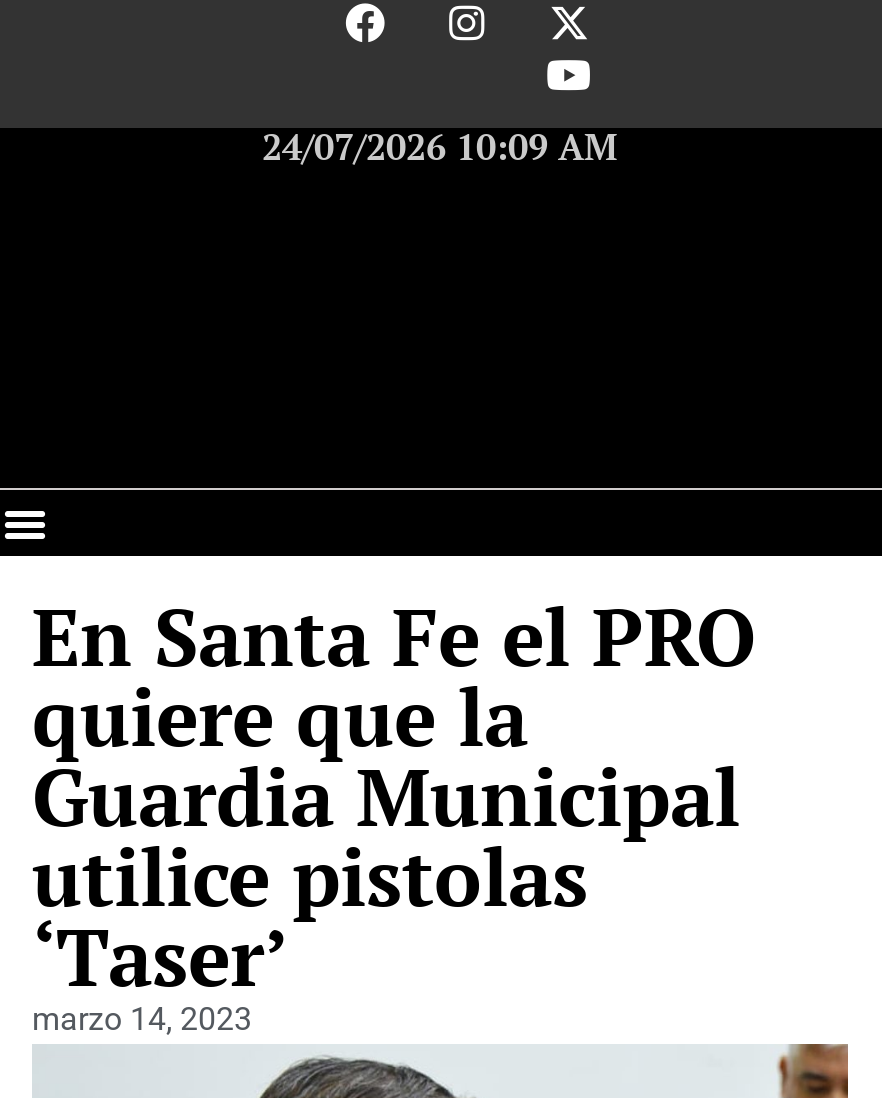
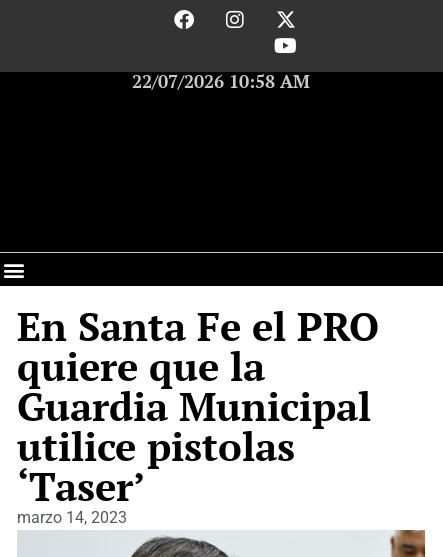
- 24/07/2026 10:09 AM
+ 22/07/2026 10:58 AM
